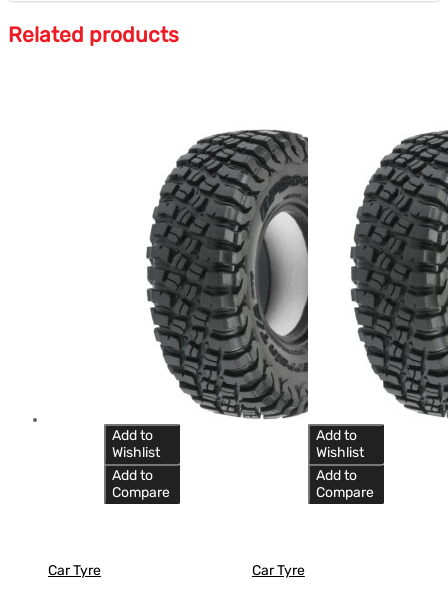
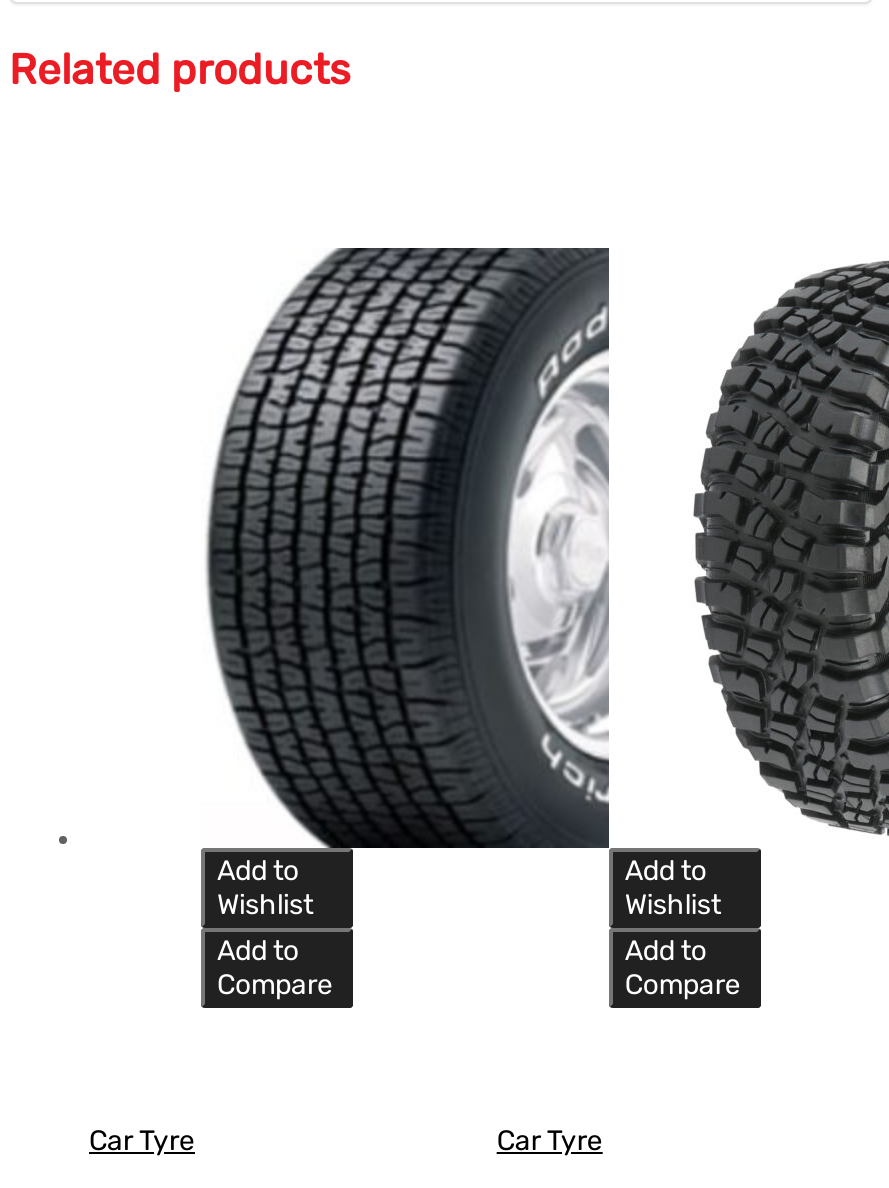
- [image]
+ [image]
